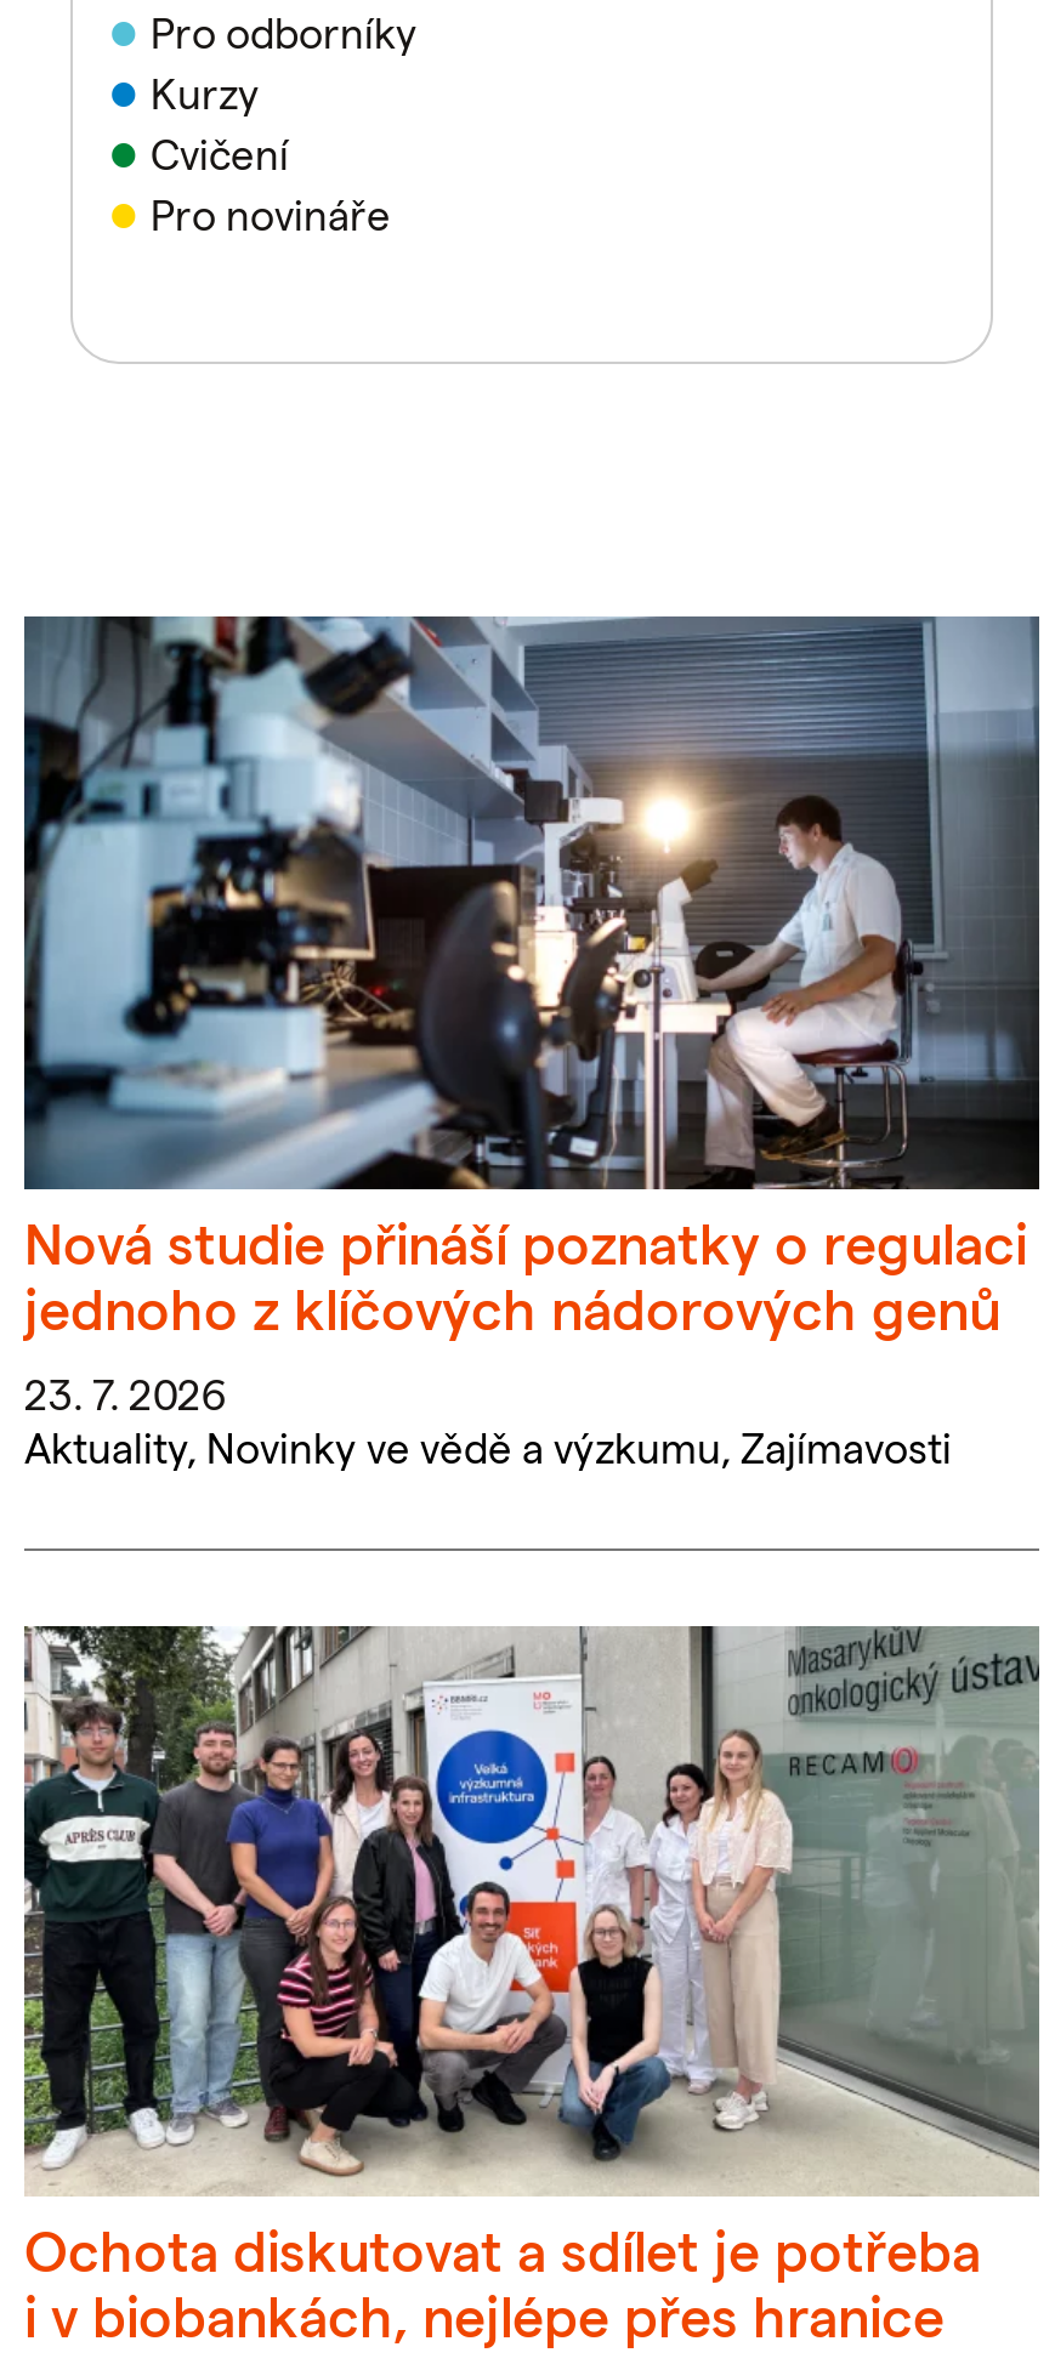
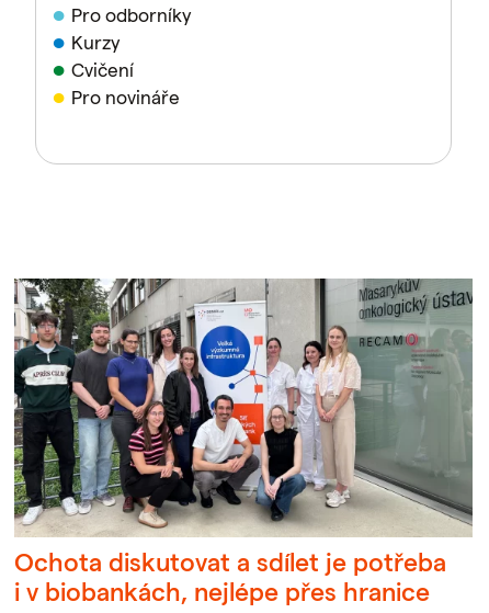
- [image]
- Nová studie přináší poznatky o regulaci
- jednoho z klíčových nádorových genů
- 23. 7. 2026
- Aktuality, Novinky ve vědě a výzkumu, Zajímavosti
